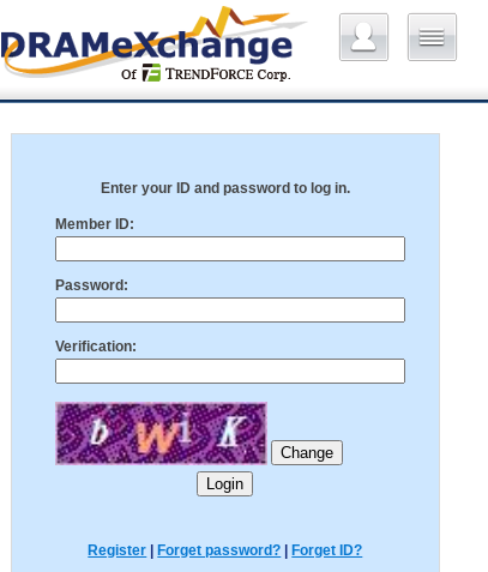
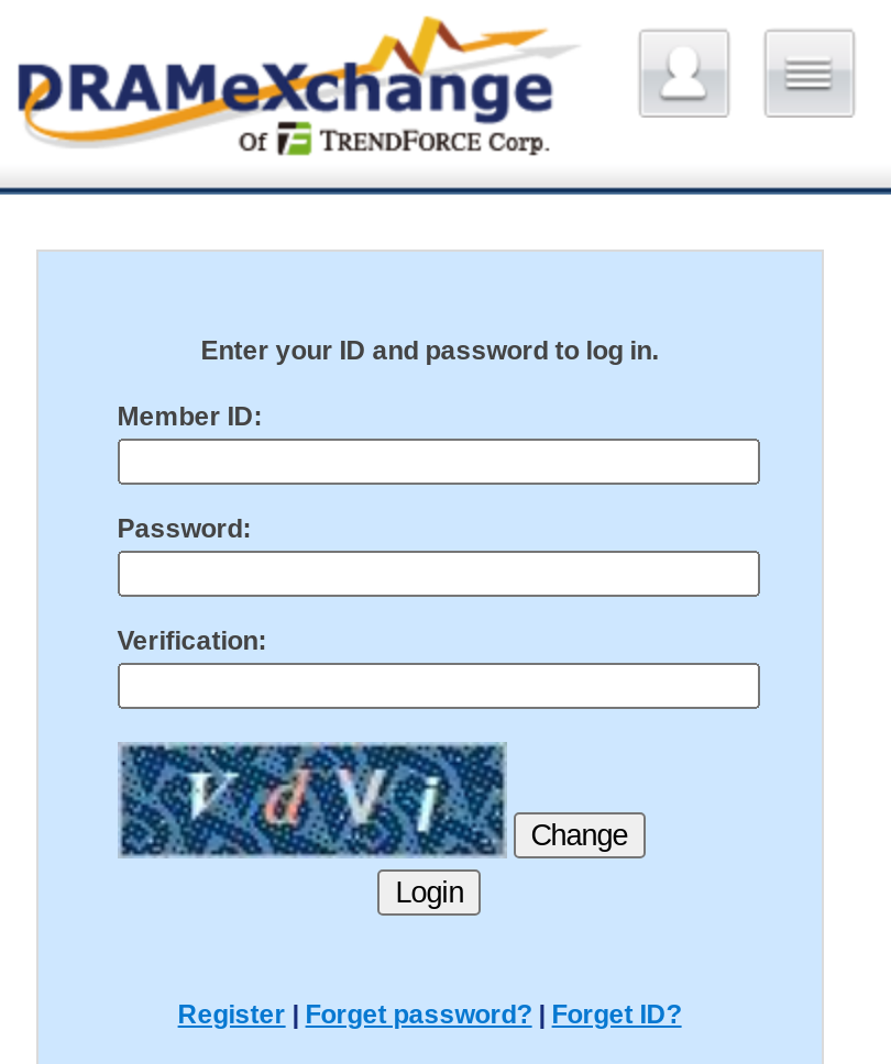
- [image]
+ [image]
